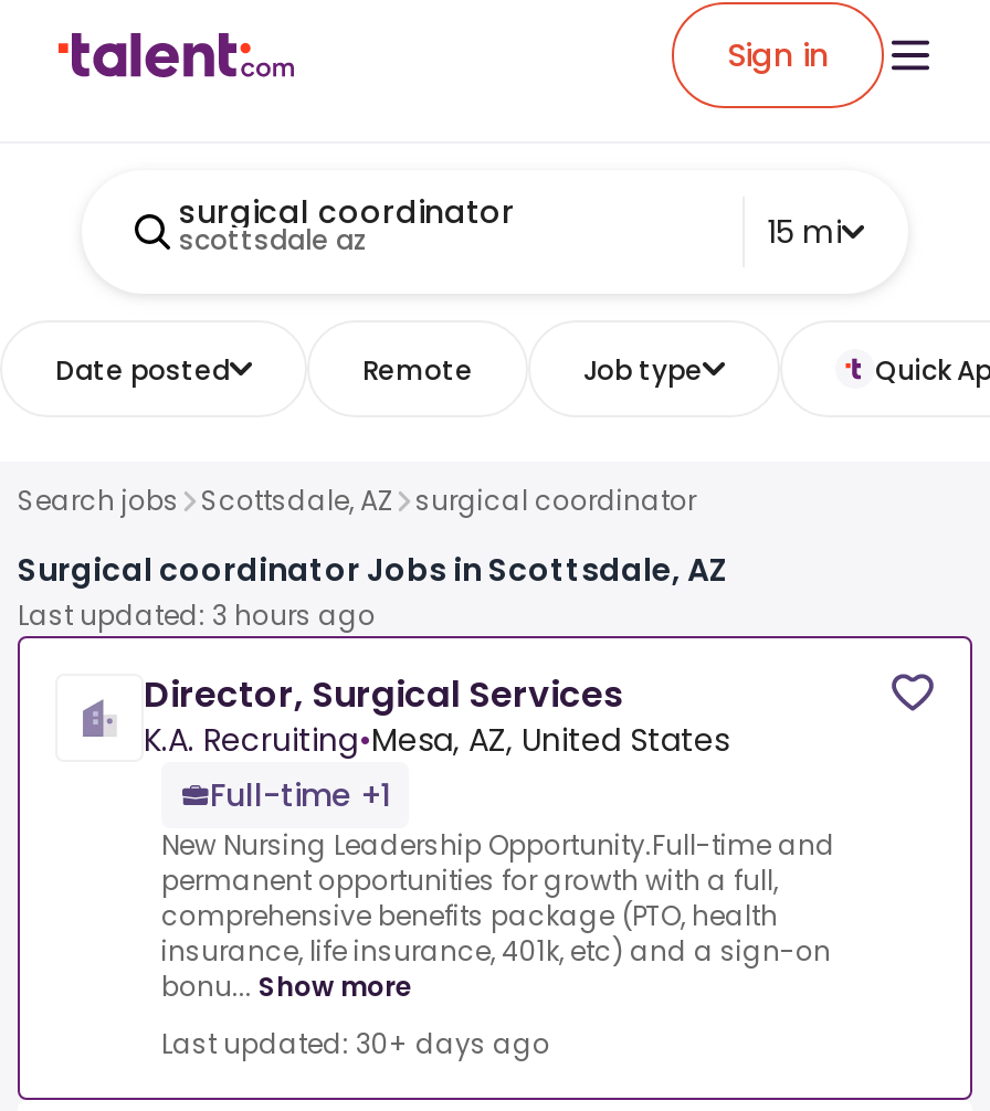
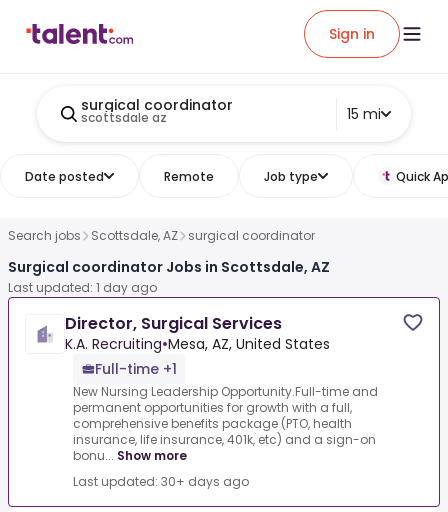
- Last updated: 3 hours ago
+ Last updated: 1 day ago
